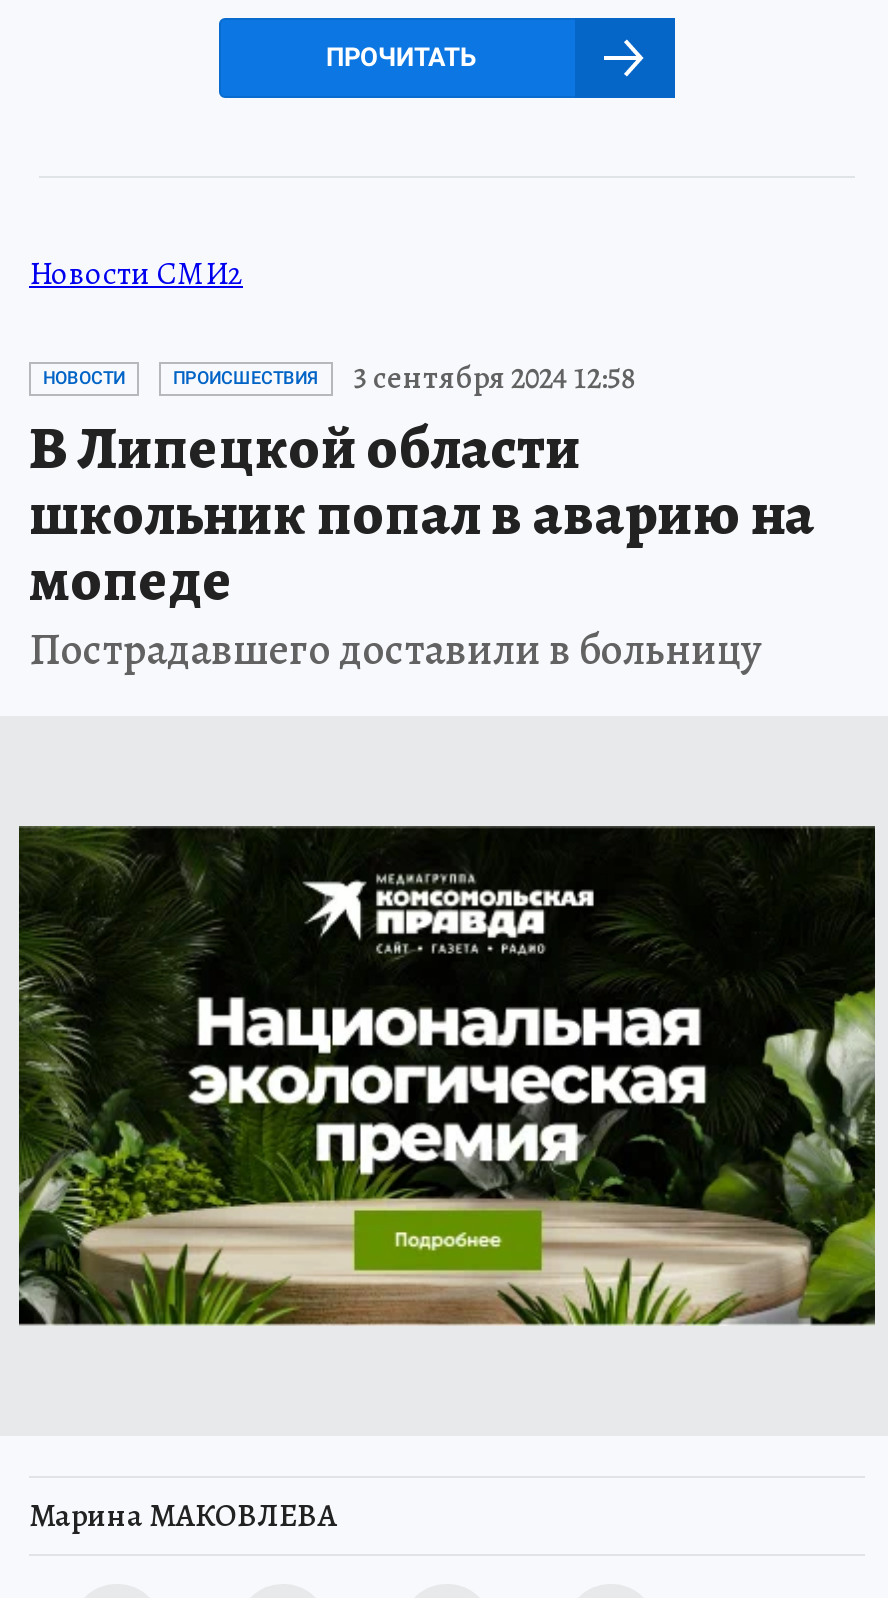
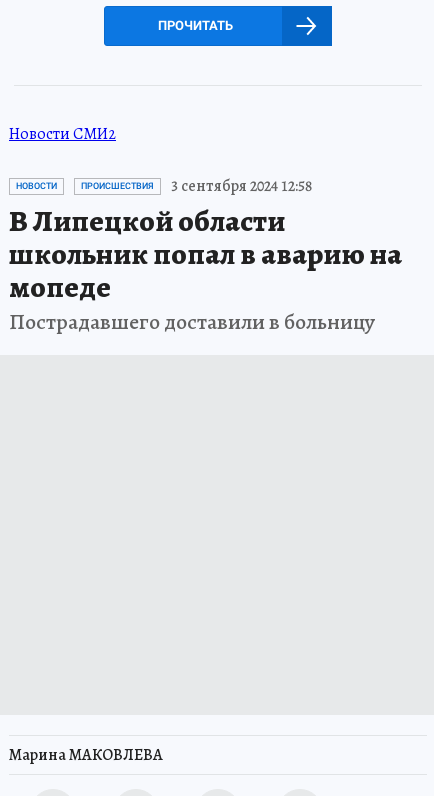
- [image]
